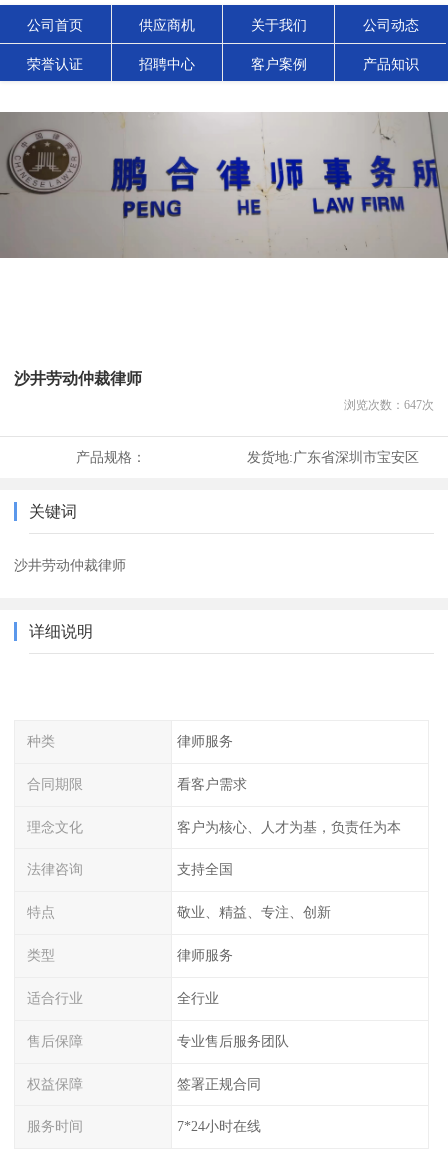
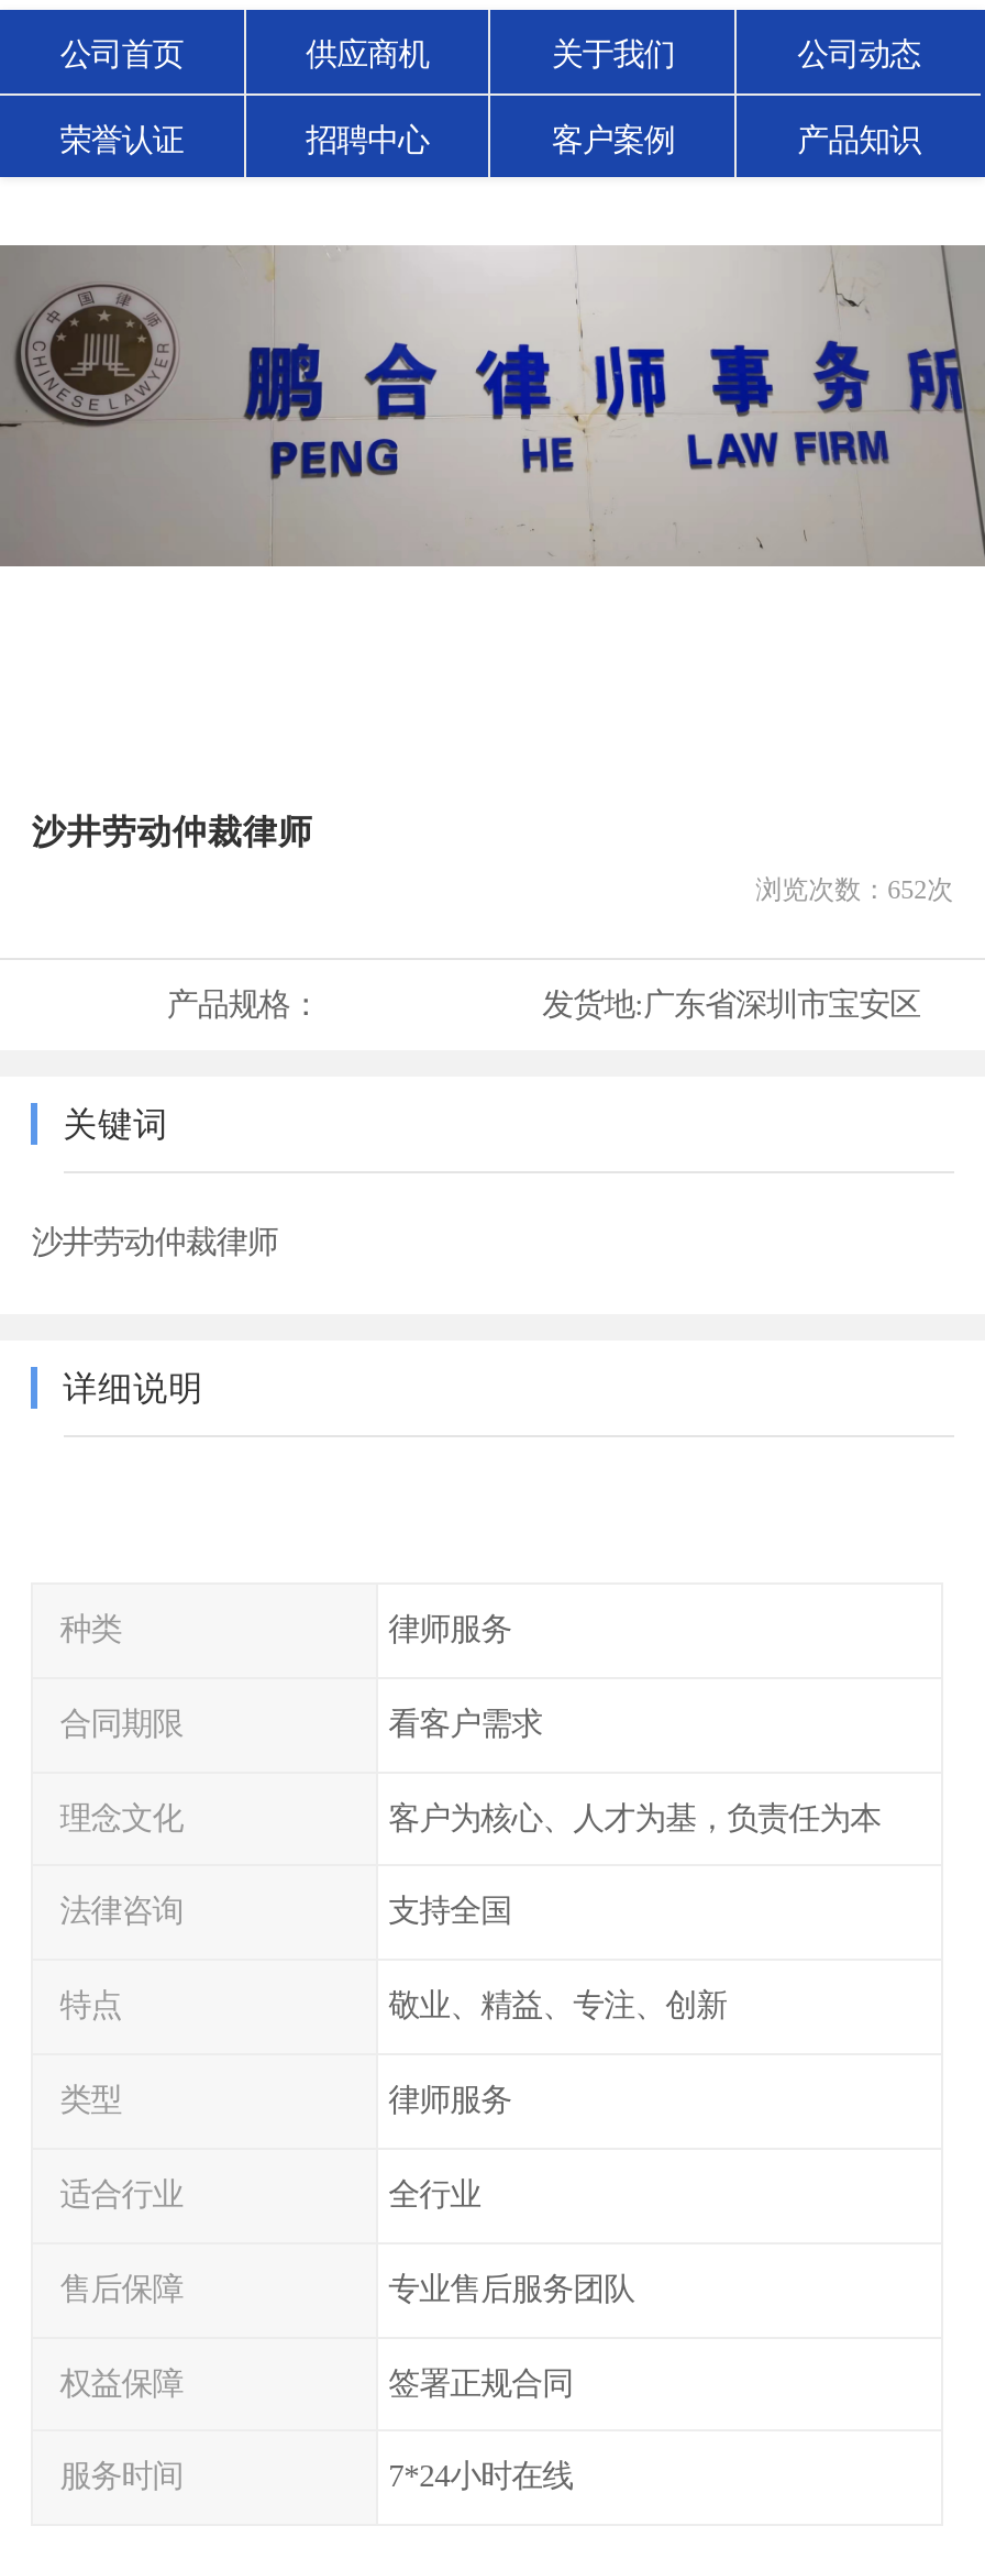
- 浏览次数：647次
+ 浏览次数：652次
